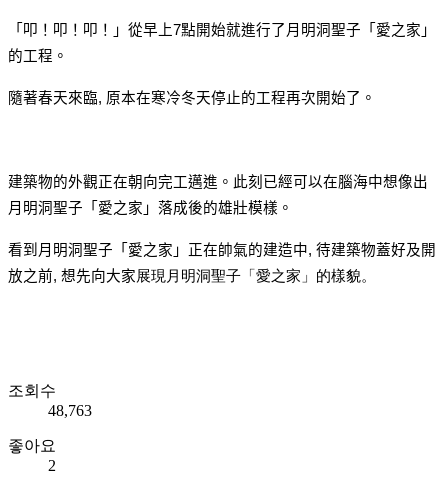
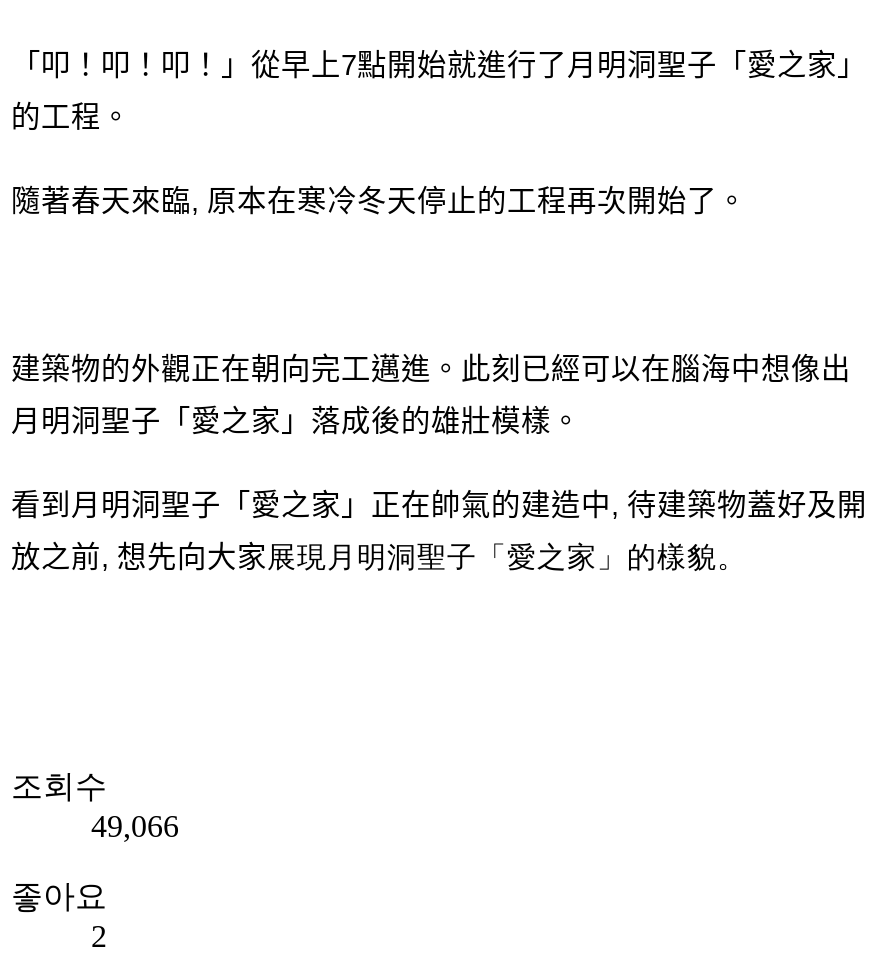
- 48,763
+ 49,066
